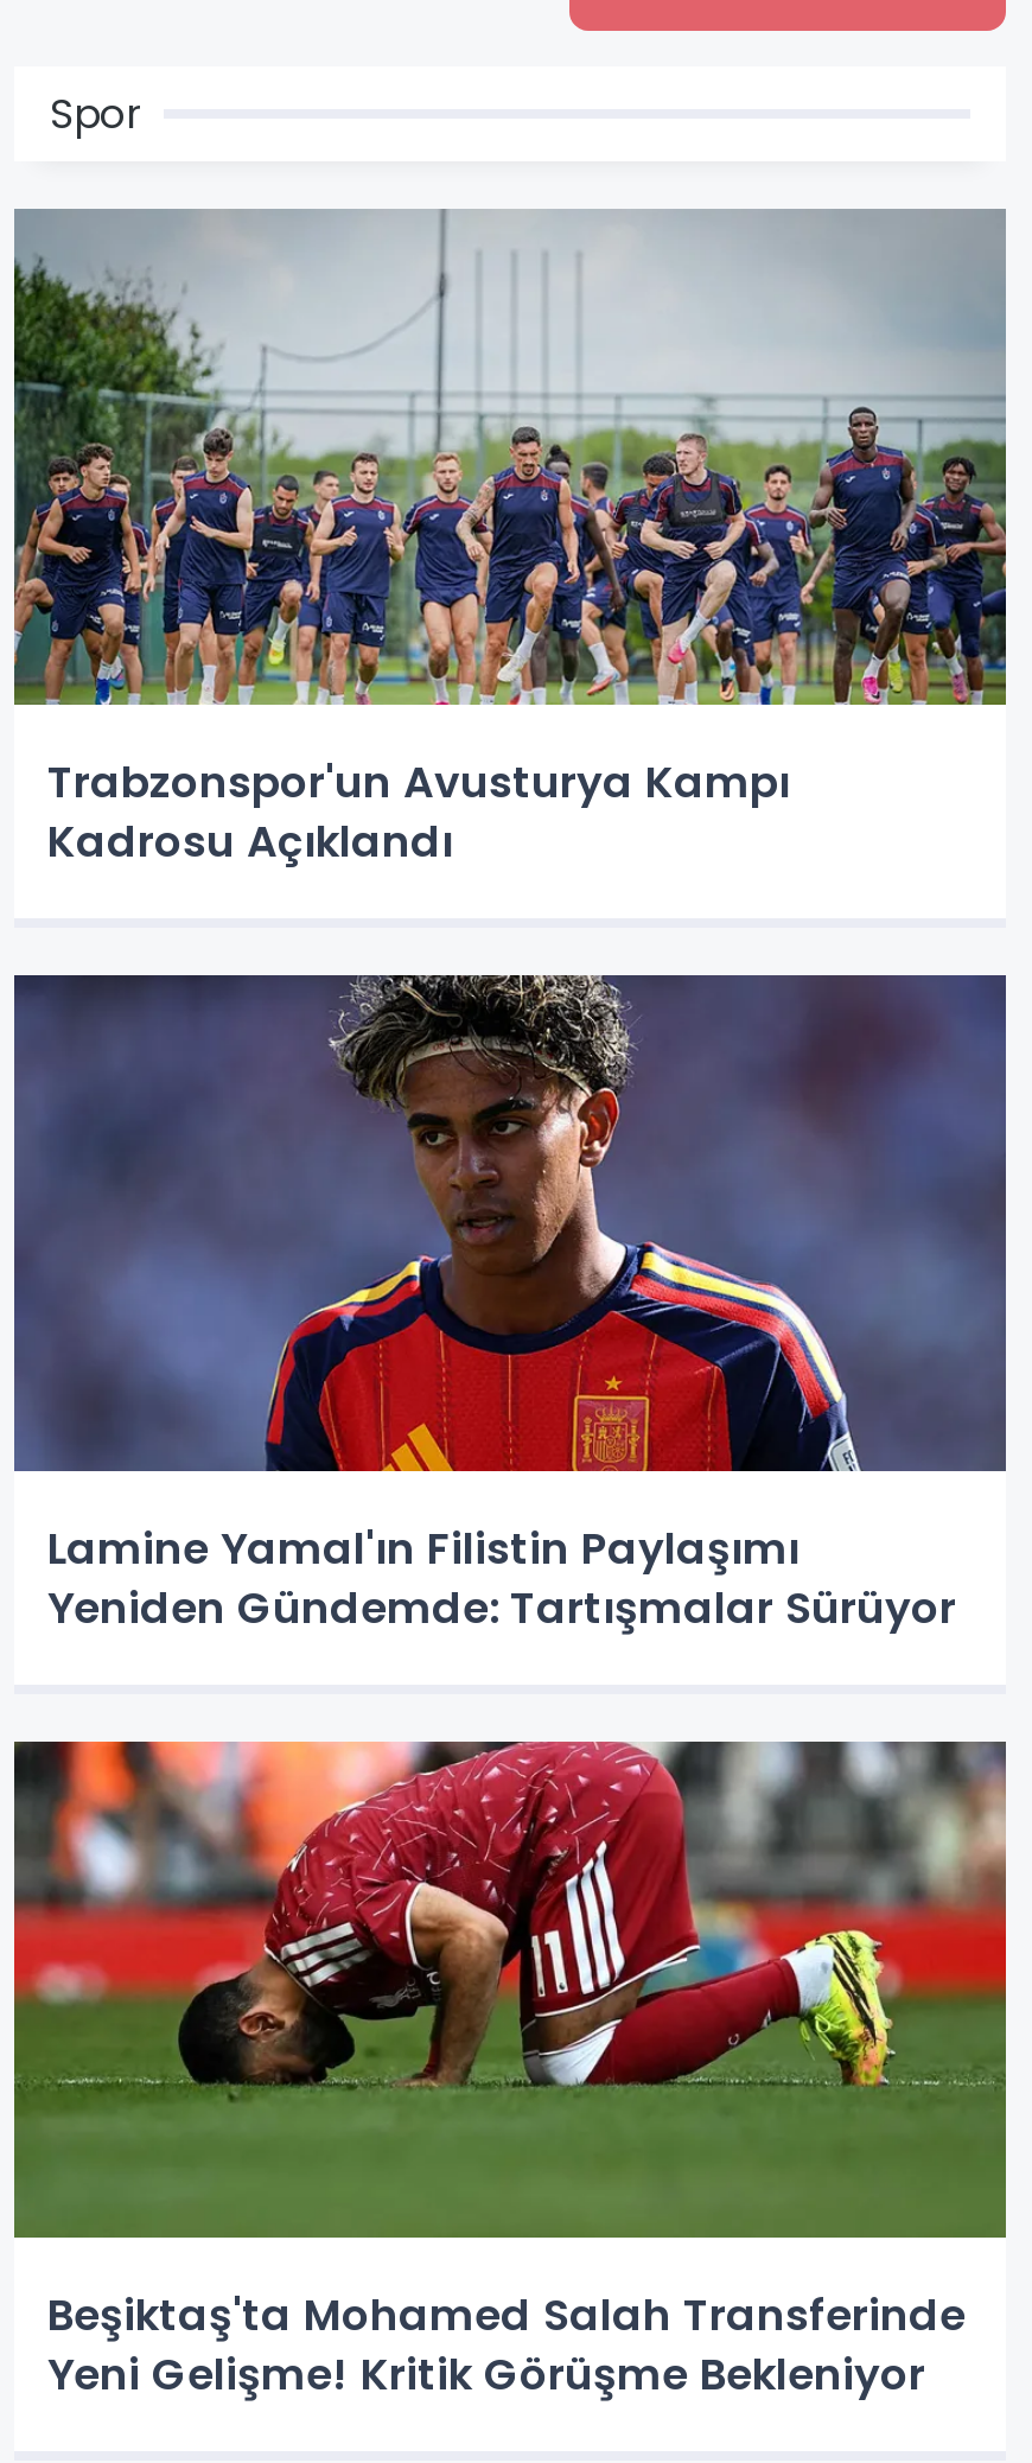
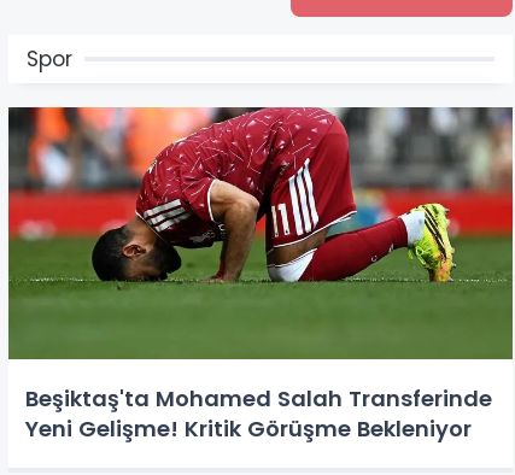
- [image]
- Trabzonspor'un Avusturya Kampı
- Kadrosu Açıklandı

- [image]
- Lamine Yamal'ın Filistin Paylaşımı
- Yeniden Gündemde: Tartışmalar Sürüyor
